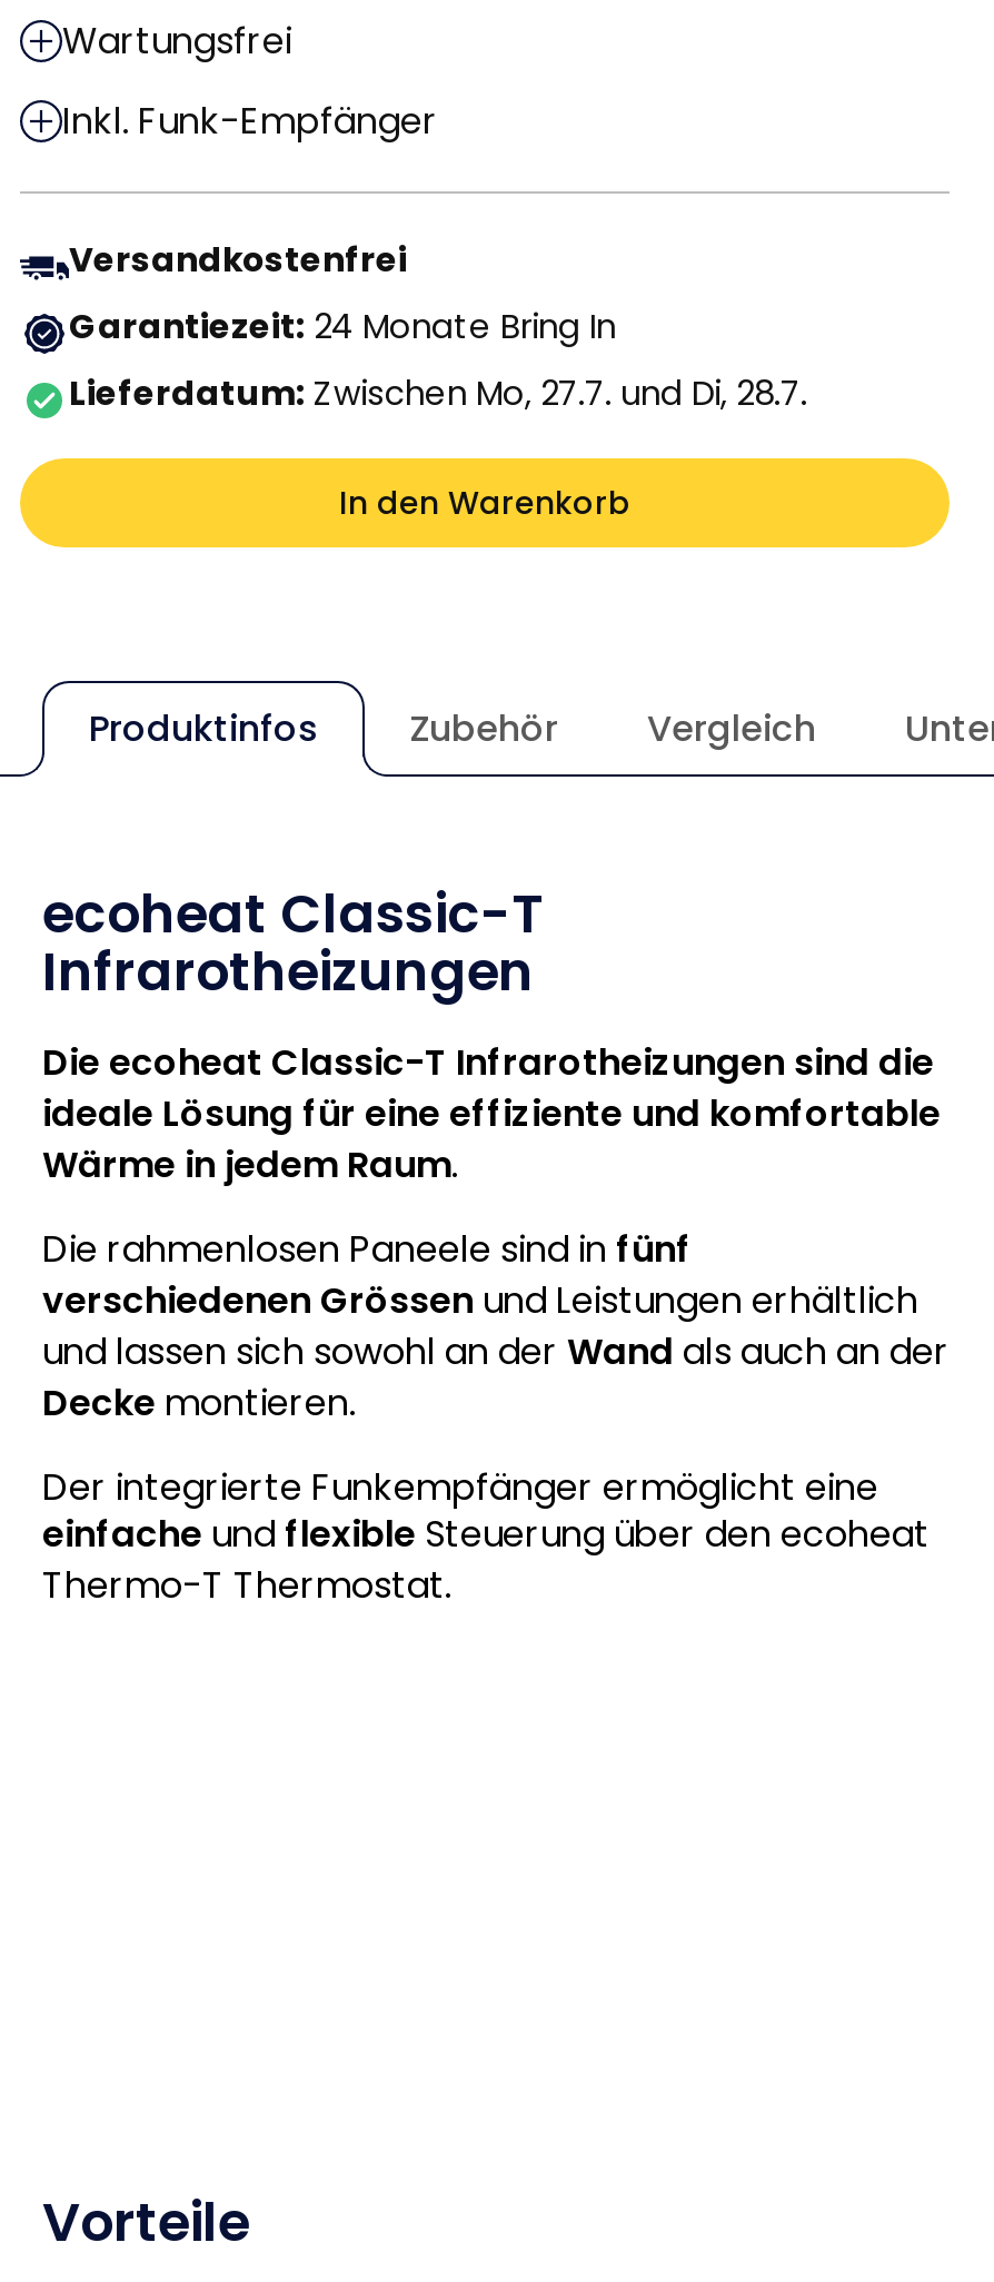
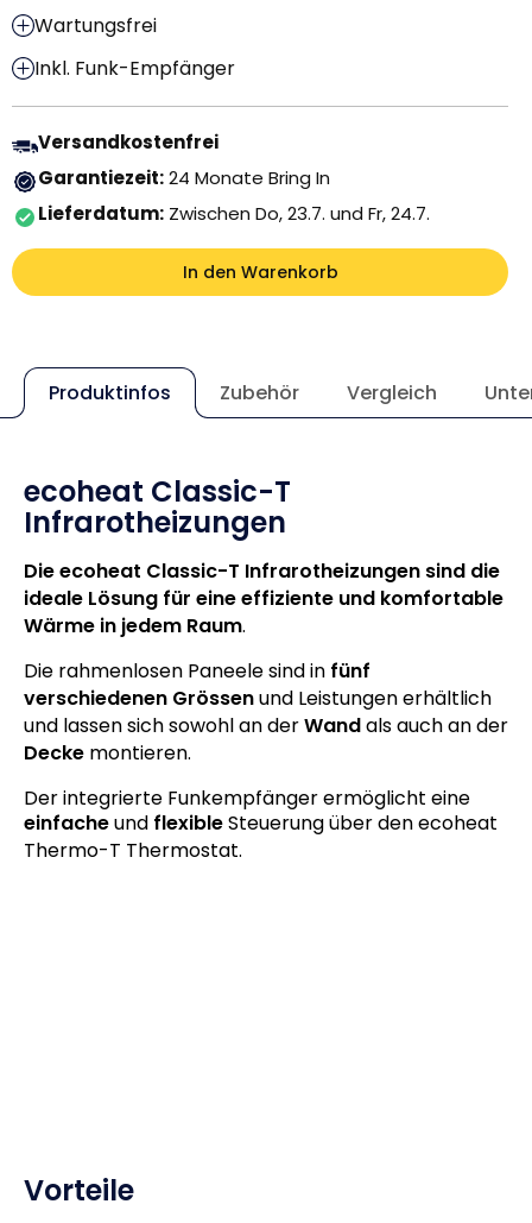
- Lieferdatum: Zwischen Mo, 27.7. und Di, 28.7.
+ Lieferdatum: Zwischen Do, 23.7. und Fr, 24.7.
